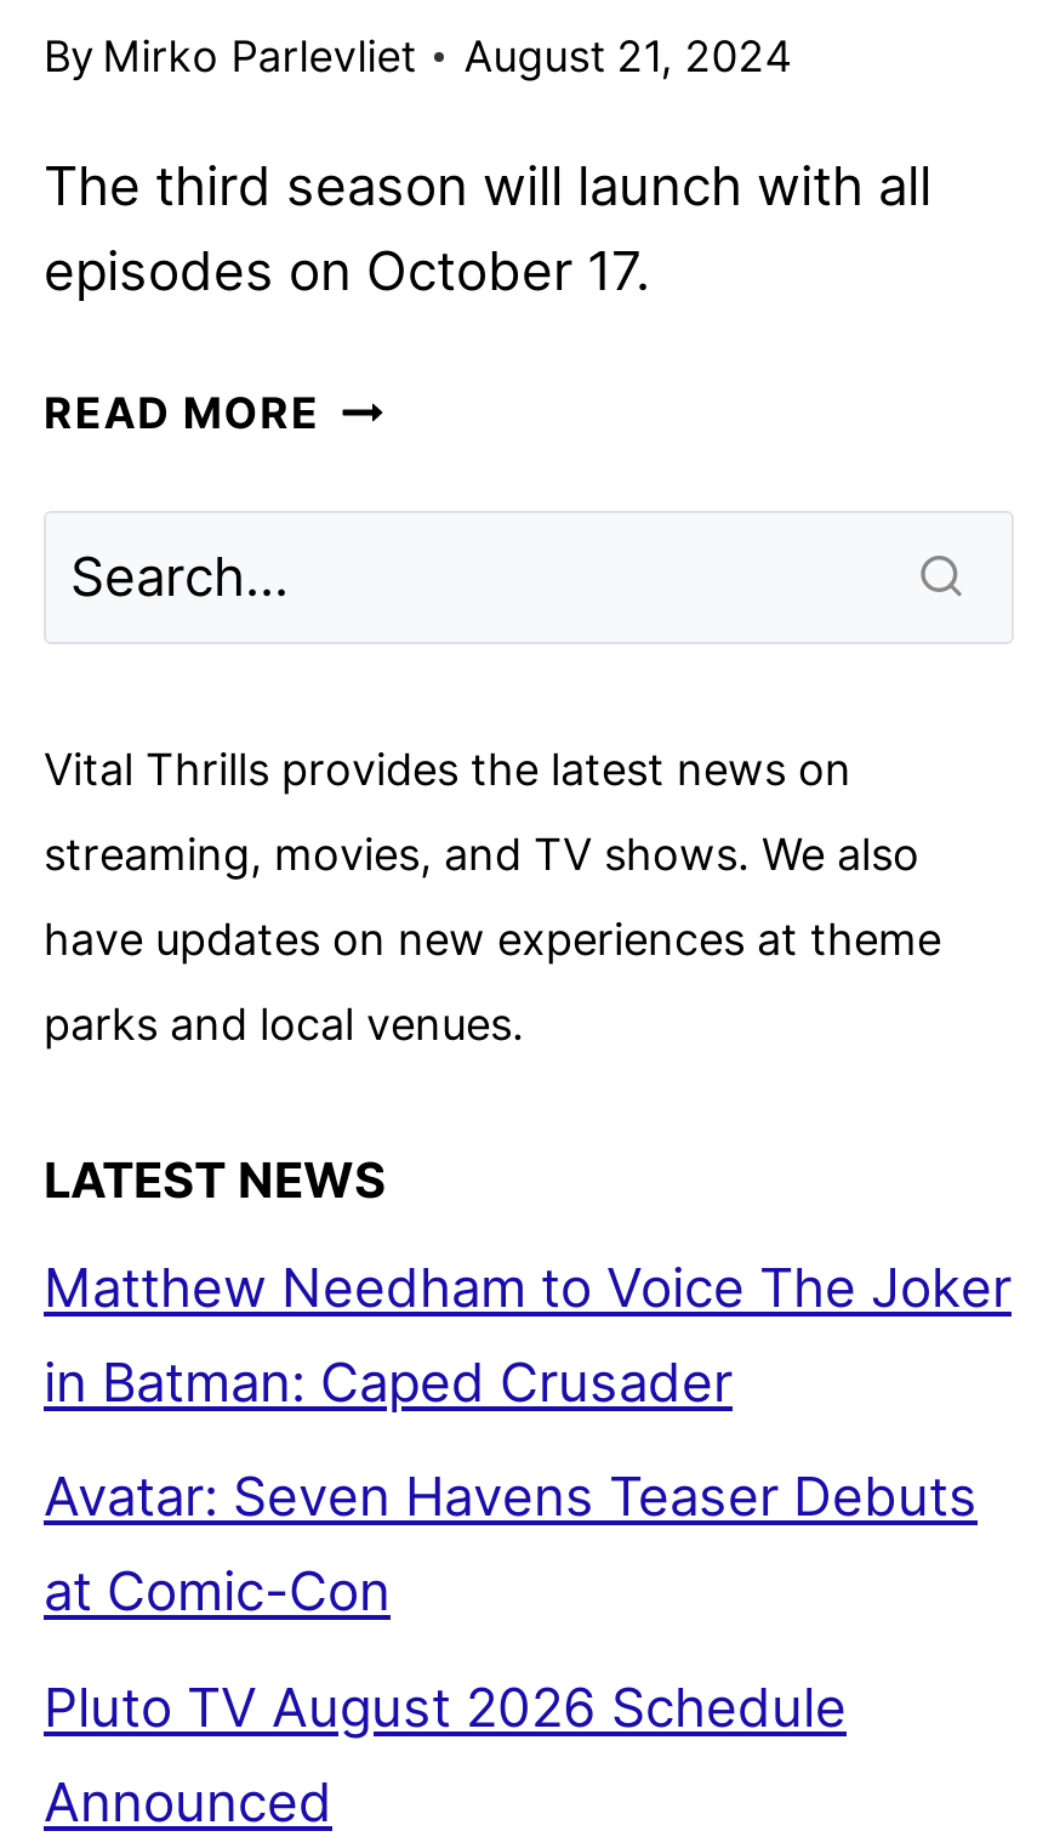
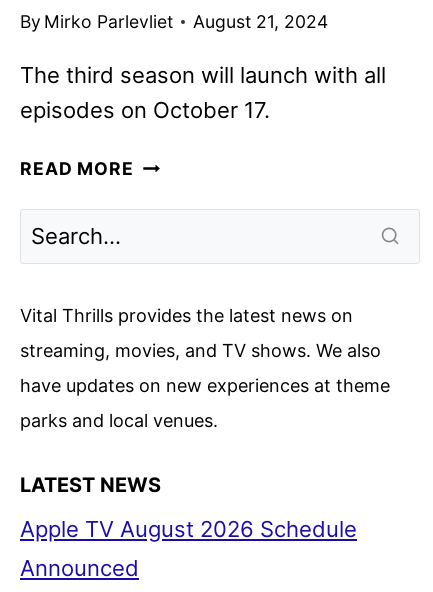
- Matthew Needham to Voice The Joker
- in Batman: Caped Crusader
- Avatar: Seven Havens Teaser Debuts
- at Comic-Con
- Pluto TV August 2026 Schedule
+ Apple TV August 2026 Schedule
